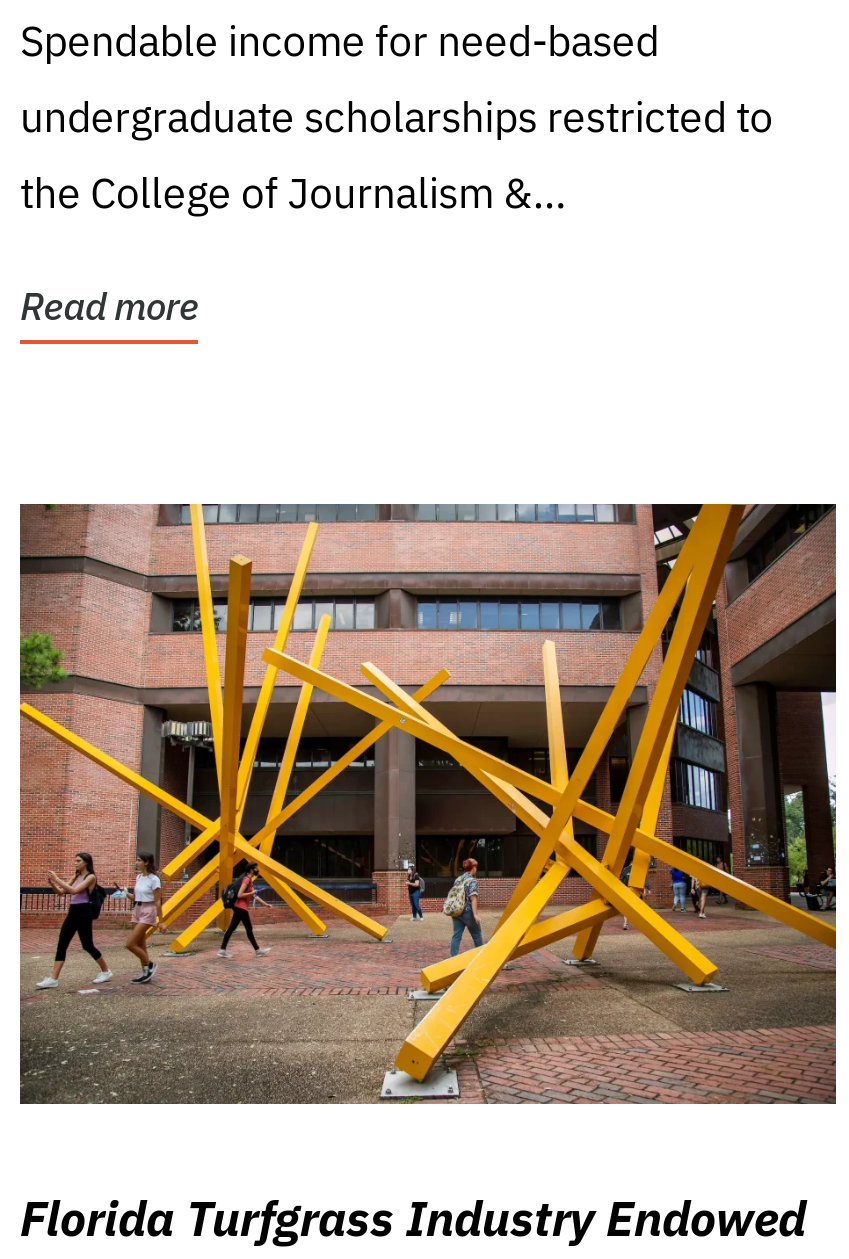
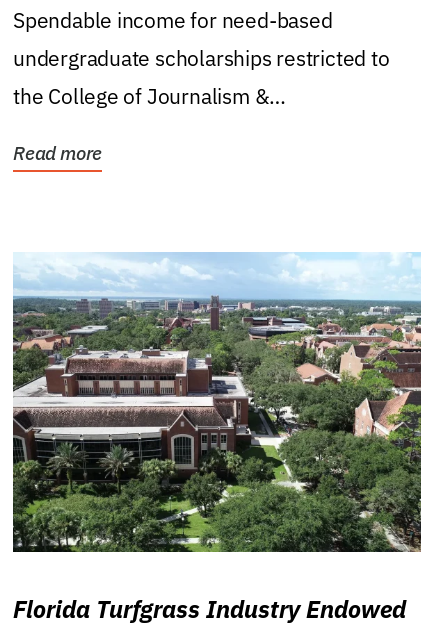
- [image]
+ [image]
